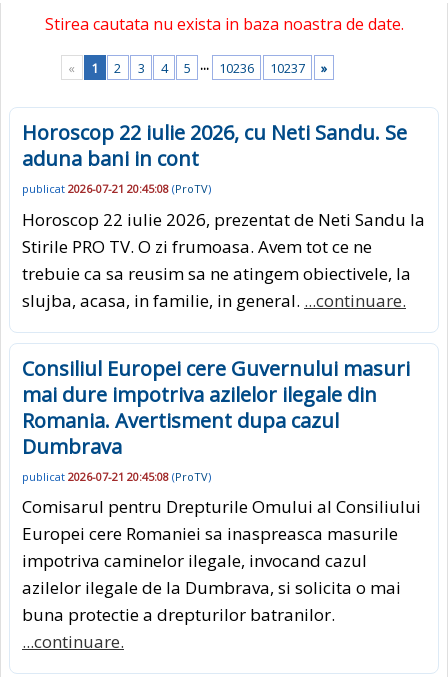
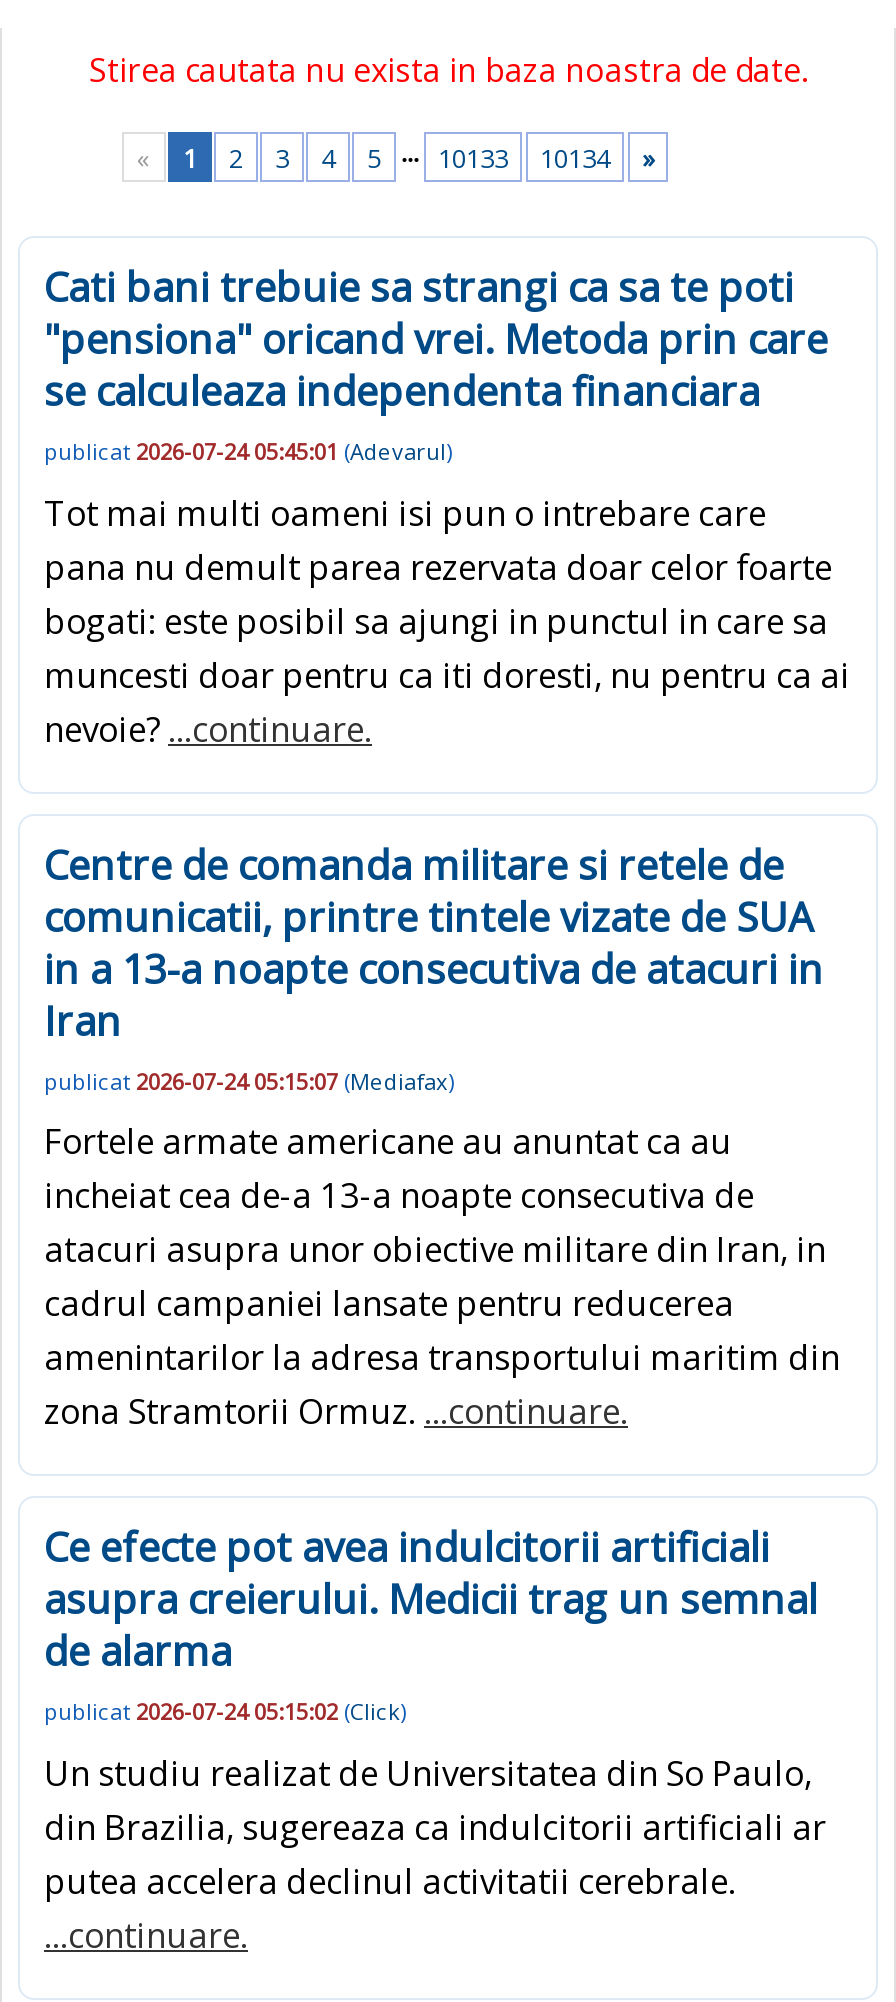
- 5 ... 10236
+ 5 ... 10133

- 10237
+ 10134

- Horoscop 22 iulie 2026, cu Neti Sandu. Se
- aduna bani in cont
- publicat 2026-07-21 20:45:08 (ProTV)
- Horoscop 22 iulie 2026, prezentat de Neti Sandu la
- Stirile PRO TV. O zi frumoasa. Avem tot ce ne
- trebuie ca sa reusim sa ne atingem obiectivele, la
- slujba, acasa, in familie, in general....continuare.
- Consiliul Europei cere Guvernului masuri
- mai dure impotriva azilelor ilegale din
- Romania. Avertisment dupa cazul
- Dumbrava
- publicat 2026-07-21 20:45:08 (ProTV)
- Comisarul pentru Drepturile Omului al Consiliului
- Europei cere Romaniei sa inaspreasca masurile
- impotriva caminelor ilegale, invocand cazul
- azilelor ilegale de la Dumbrava, si solicita o mai
- buna protectie a drepturilor batranilor.
+ Cati bani trebuie sa strangi ca sa te poti
+ "pensiona" oricand vrei. Metoda prin care
+ se calculeaza independenta financiara
+ publicat 2026-07-24 05:45:01 (Adevarul)
+ Tot mai multi oameni isi pun o intrebare care
+ pana nu demult parea rezervata doar celor foarte
+ bogati: este posibil sa ajungi in punctul in care sa
+ muncesti doar pentru ca iti doresti, nu pentru ca ai
+ nevoie?...continuare.
+ Centre de comanda militare si retele de
+ comunicatii, printre tintele vizate de SUA
+ in a 13-a noapte consecutiva de atacuri in
+ Iran
+ publicat 2026-07-24 05:15:07 (Mediafax)
+ Fortele armate americane au anuntat ca au
+ incheiat cea de-a 13-a noapte consecutiva de
+ atacuri asupra unor obiective militare din Iran, in
+ cadrul campaniei lansate pentru reducerea
+ amenintarilor la adresa transportului maritim din
+ zona Stramtorii Ormuz....continuare.
+ Ce efecte pot avea indulcitorii artificiali
+ asupra creierului. Medicii trag un semnal
+ de alarma
+ publicat 2026-07-24 05:15:02 (Click)
+ Un studiu realizat de Universitatea din So Paulo,
+ din Brazilia, sugereaza ca indulcitorii artificiali ar
+ putea accelera declinul activitatii cerebrale.
